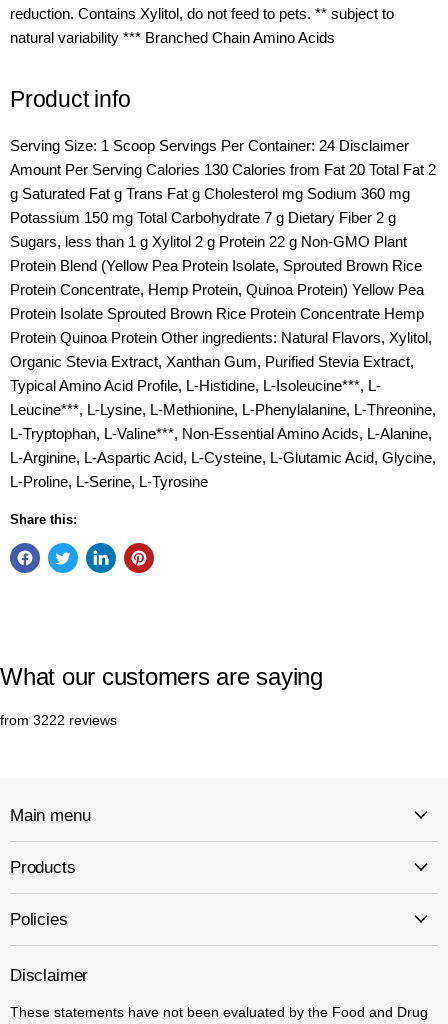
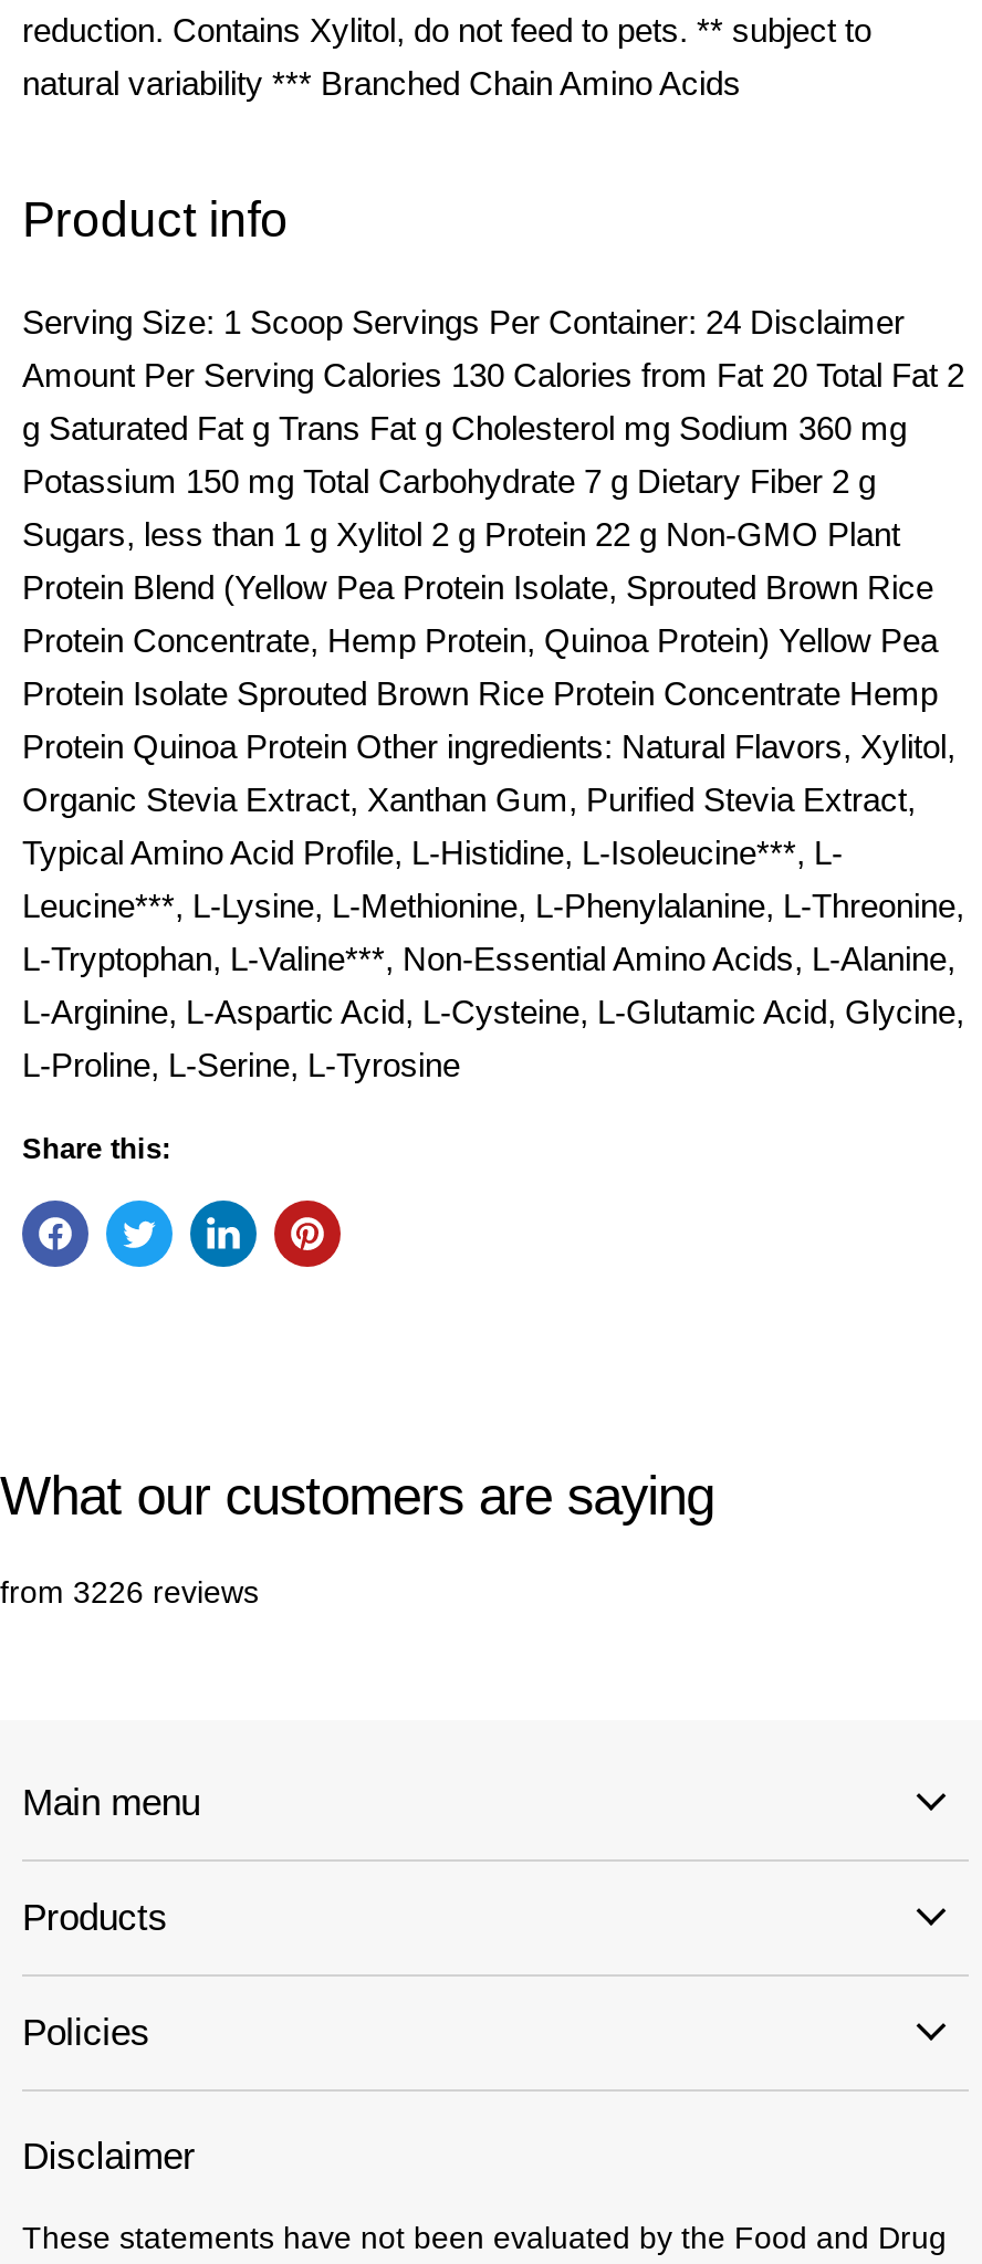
- from 3222 reviews
+ from 3226 reviews
